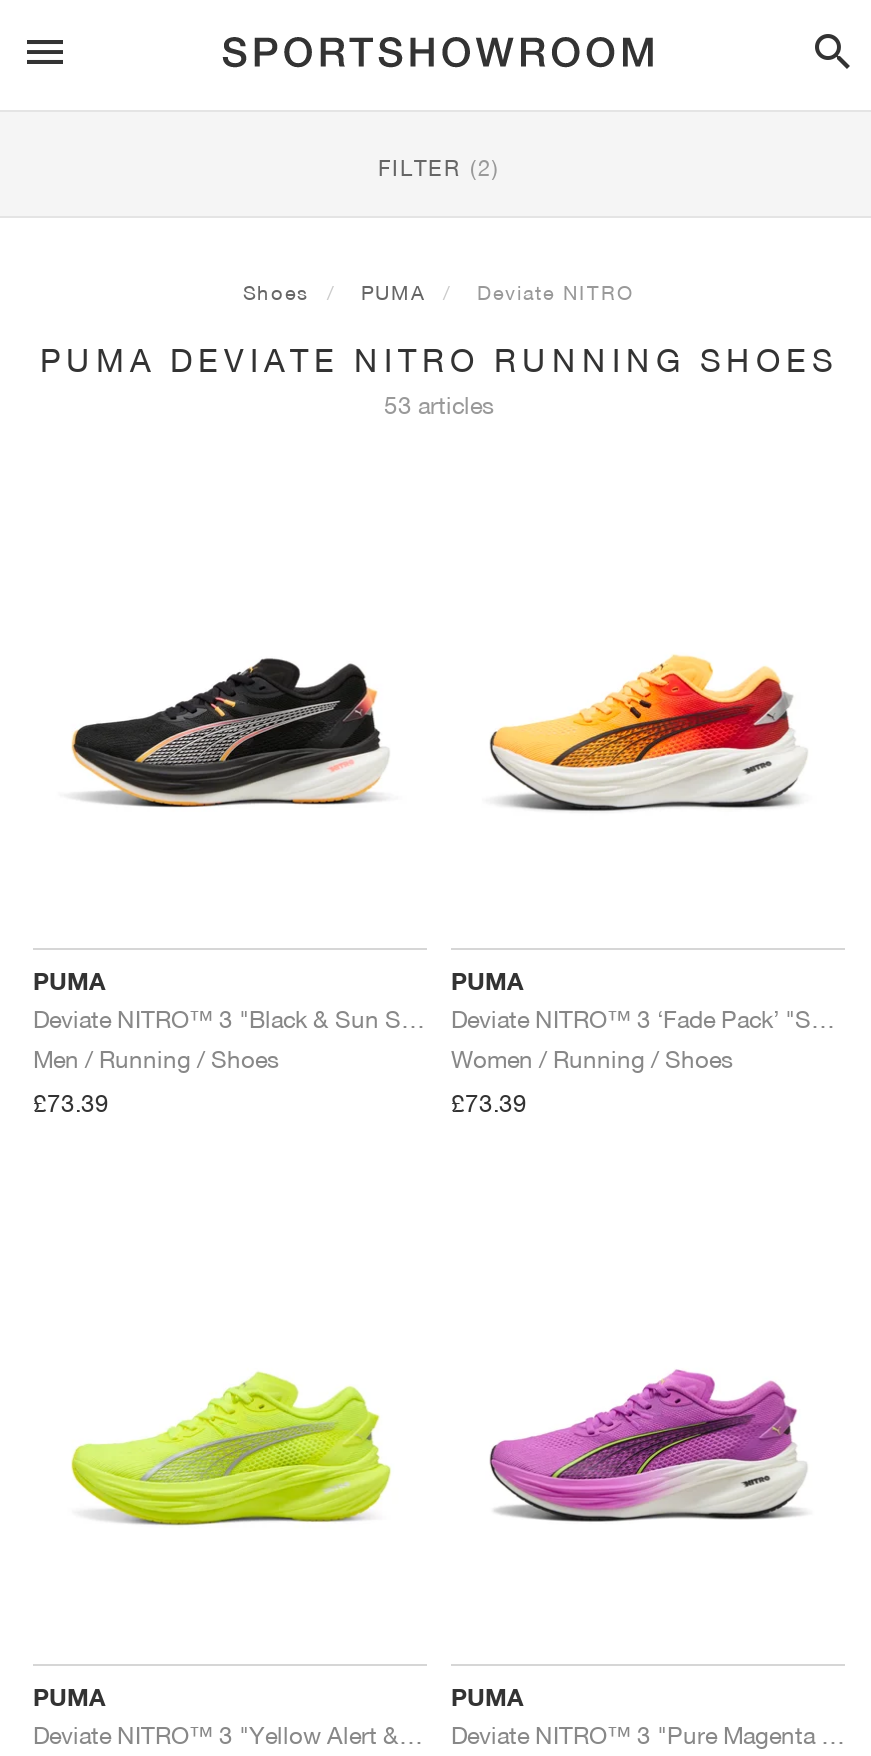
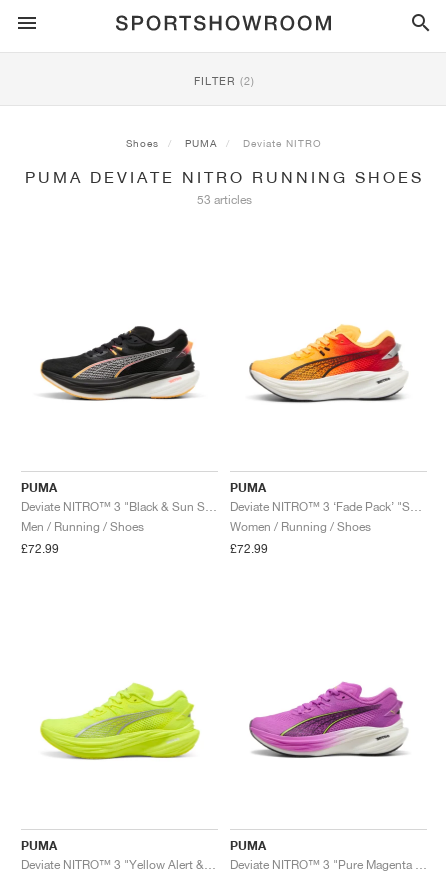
- £73.39
+ £72.99

- £73.39
+ £72.99
